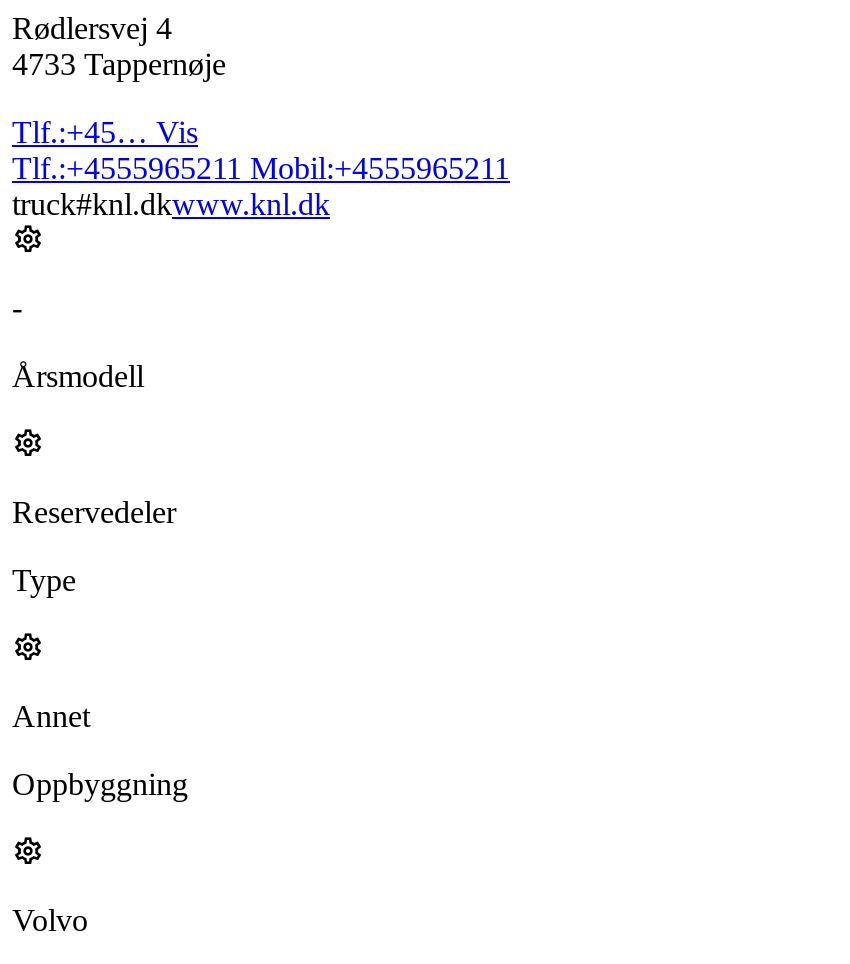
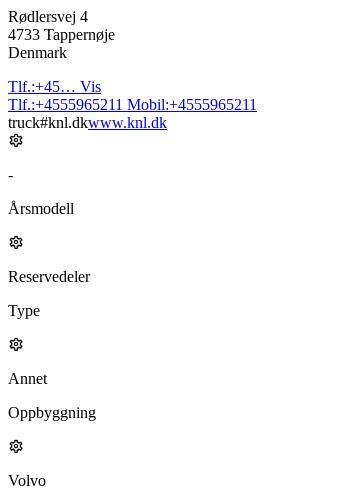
+ Denmark
